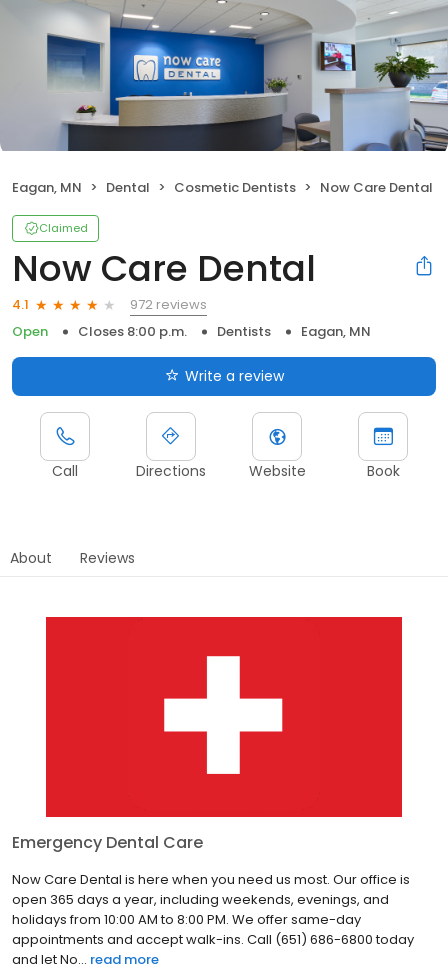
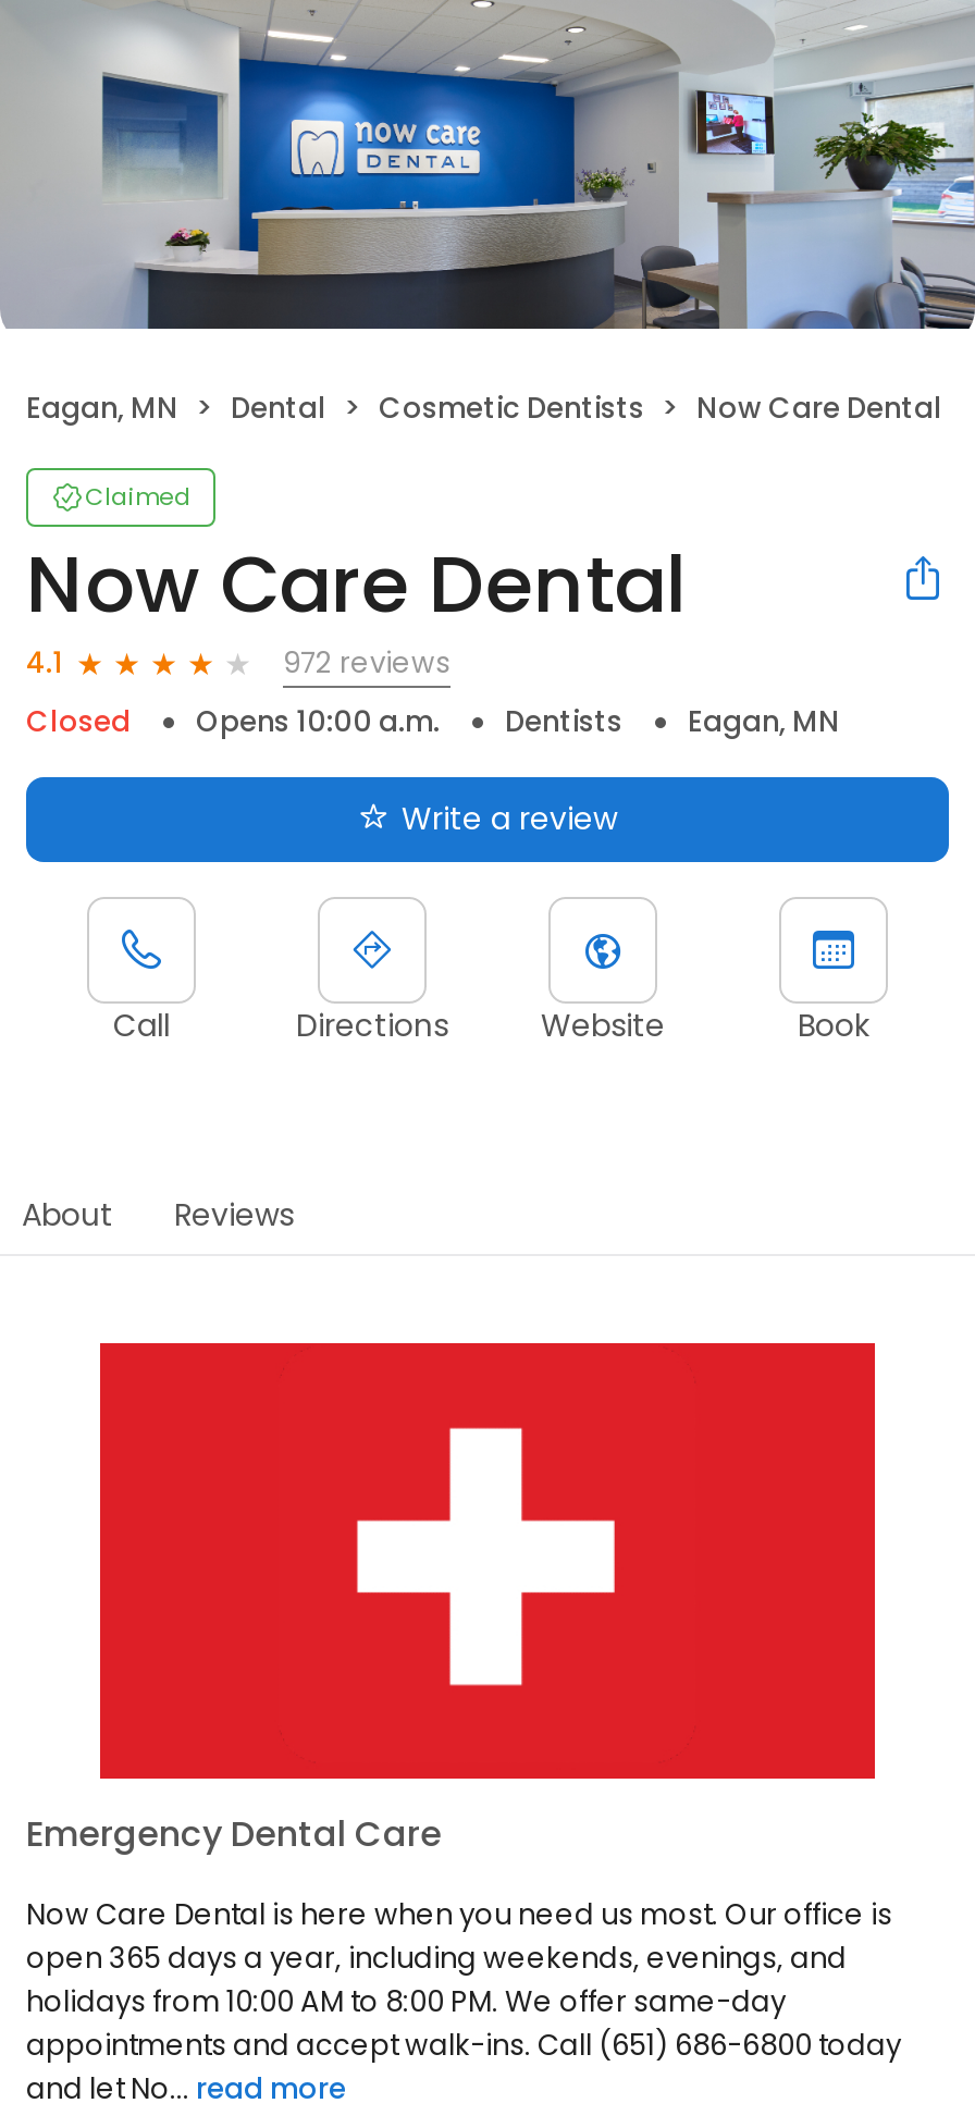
- Open
- Closes 8:00 p.m.
+ Closed
+ Opens 10:00 a.m.
